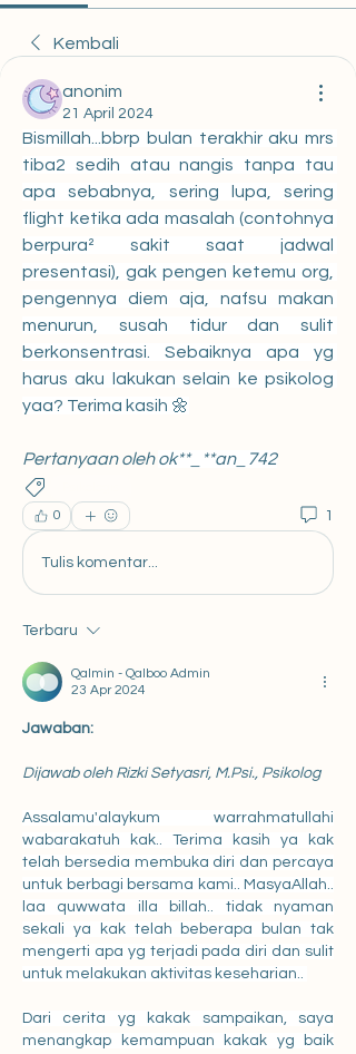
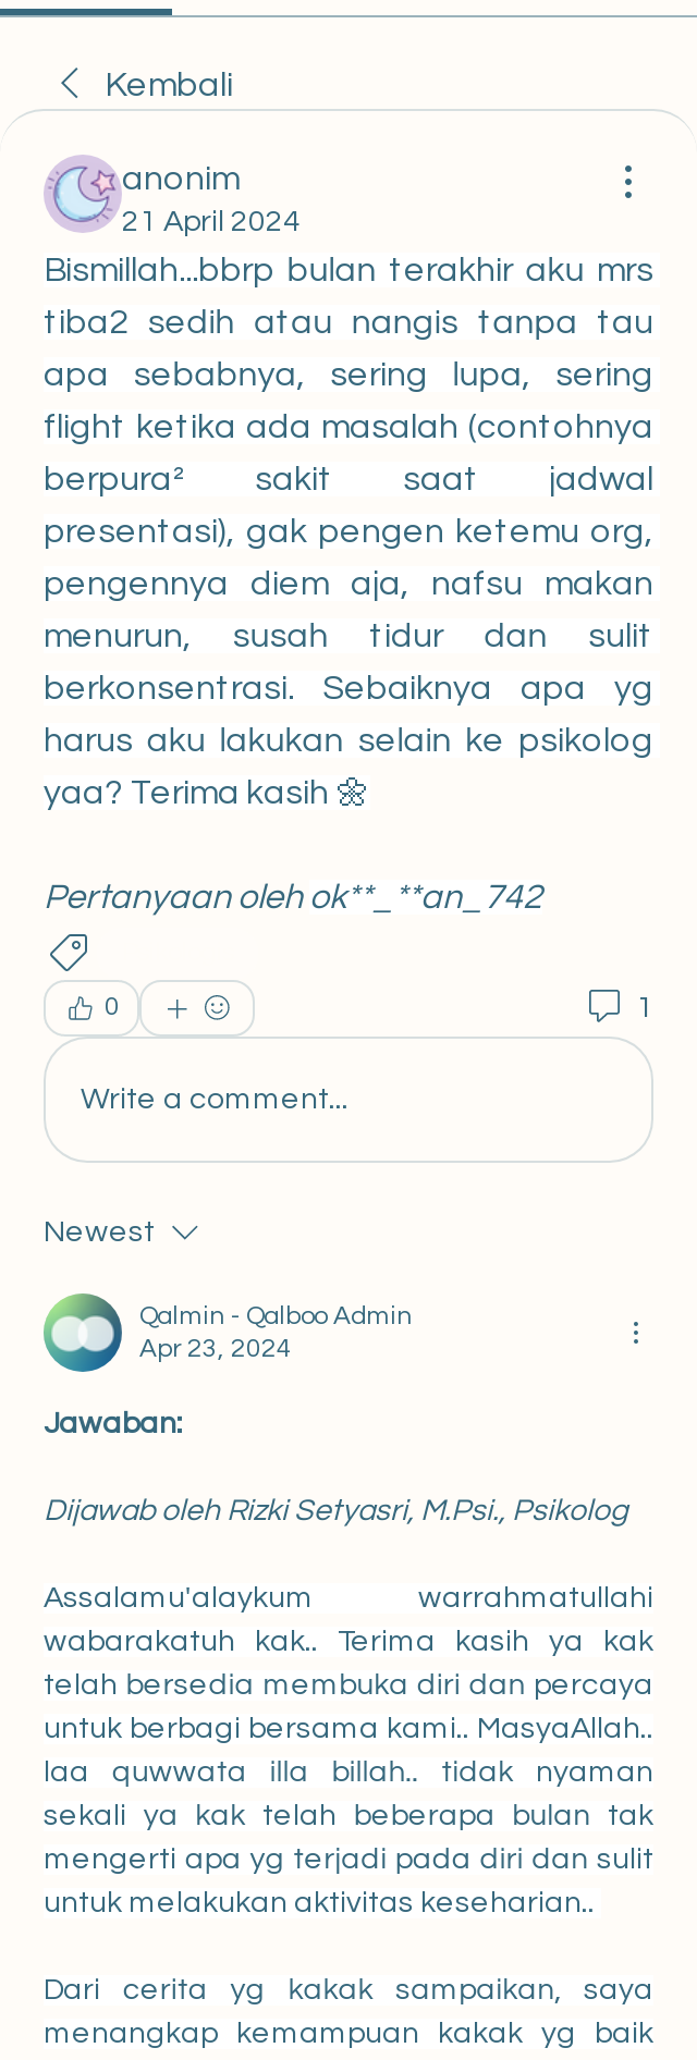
- Tulis komentar...
+ Write a comment...

- Terbaru
+ Newest

- 23 Apr 2024
+ Apr 23, 2024
